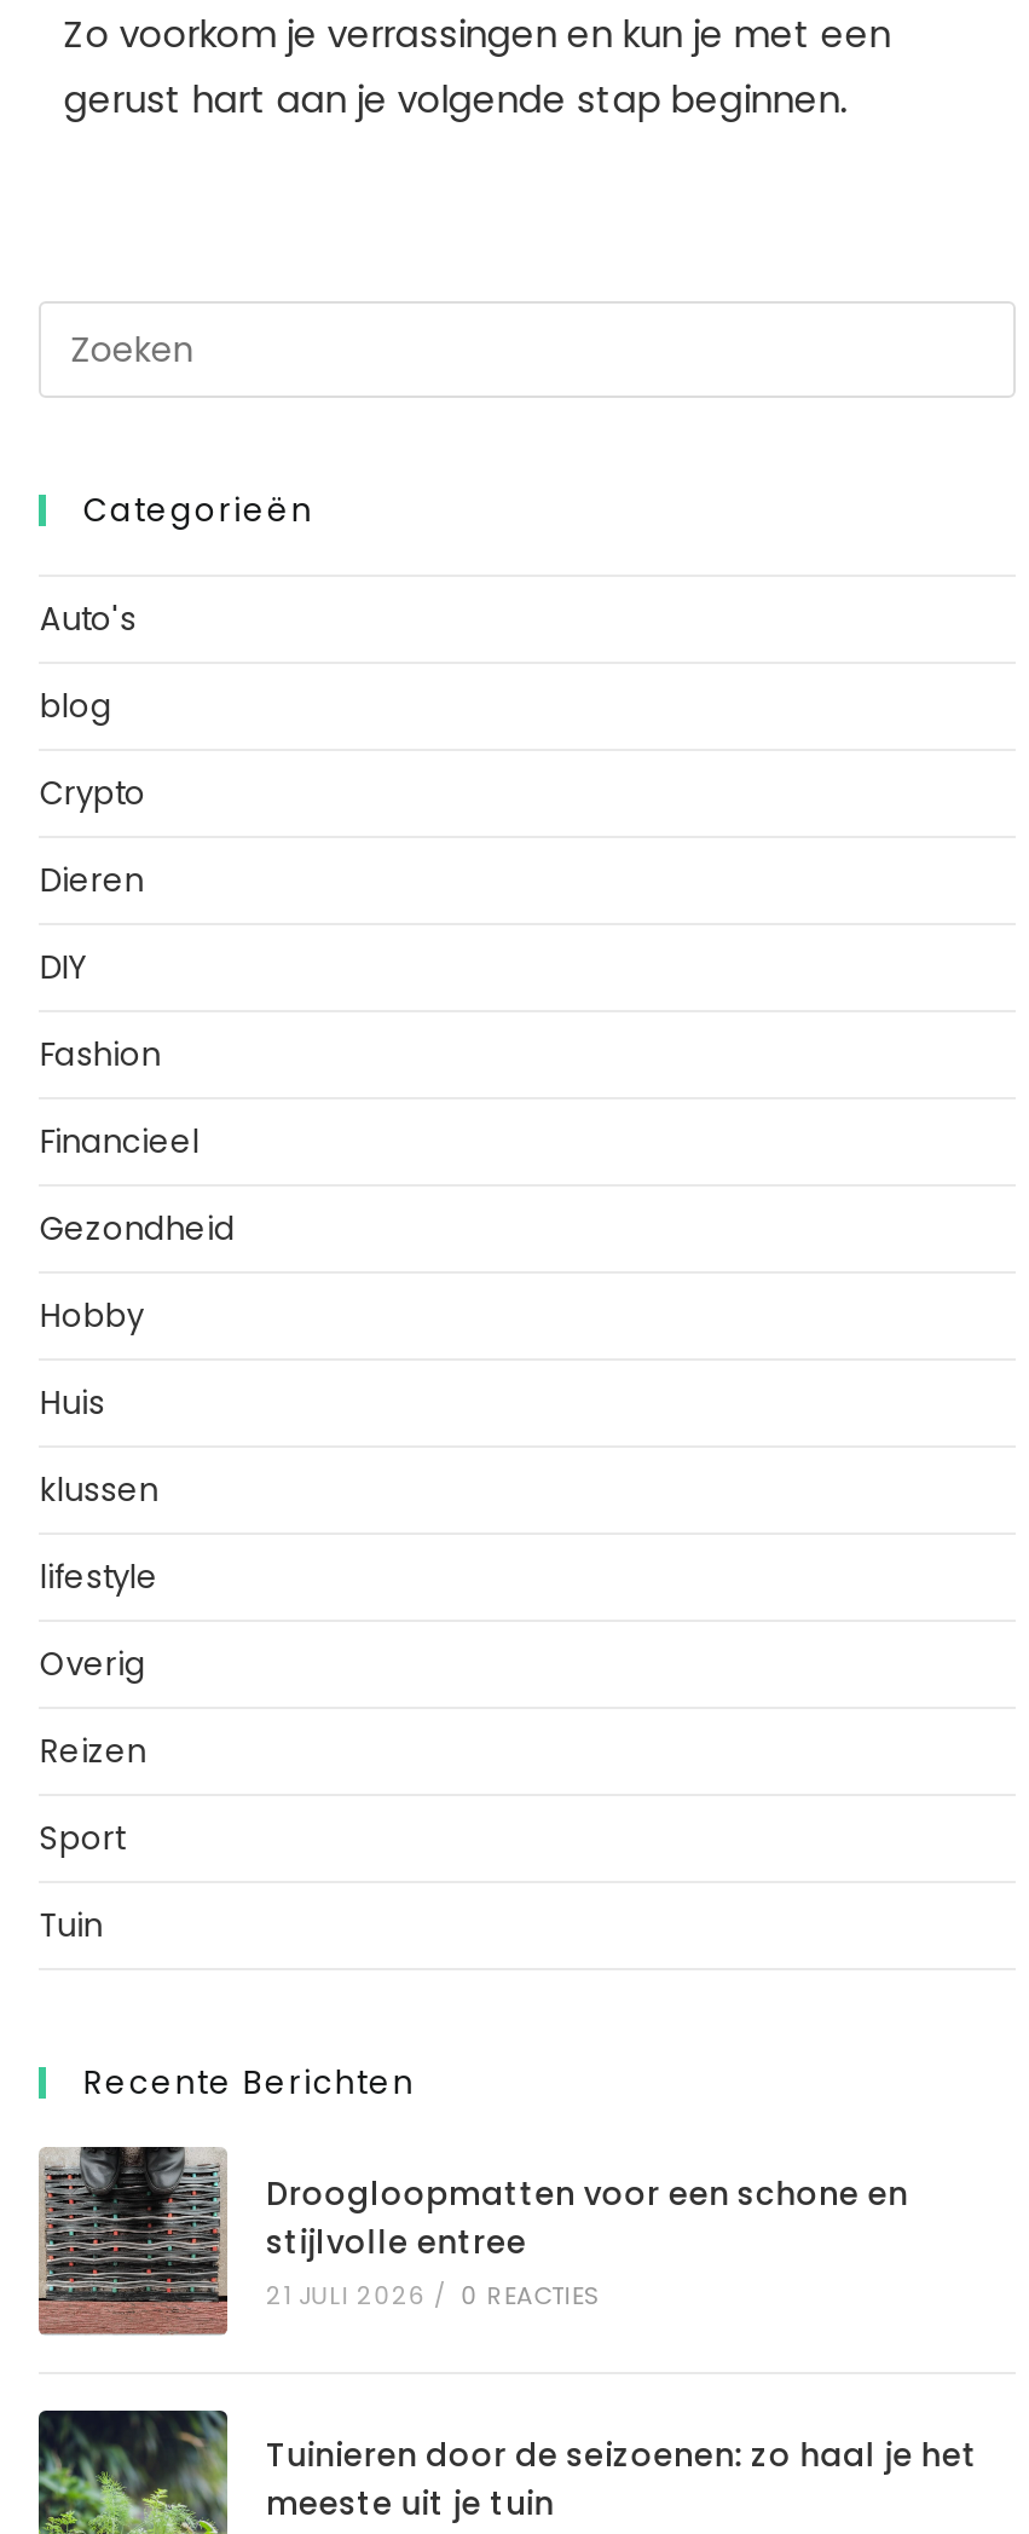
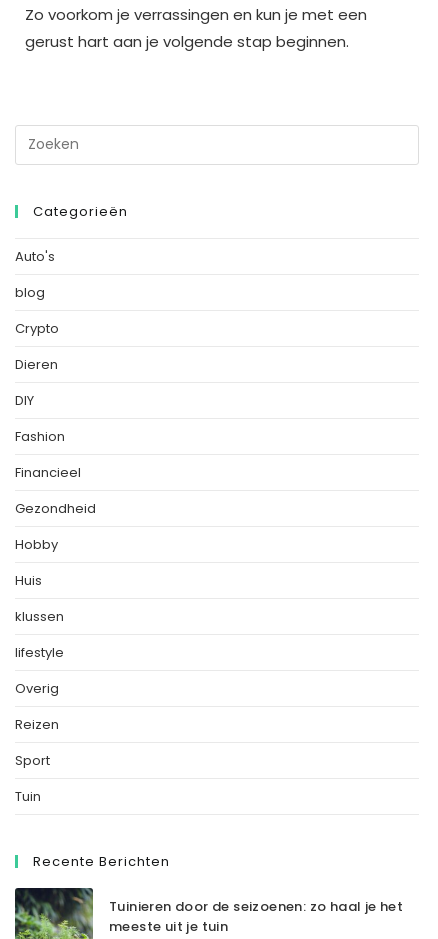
- [image]
- Droogloopmatten voor een schone en
- stijlvolle entree
- 21 JULI 2026 / 0 REACTIES
